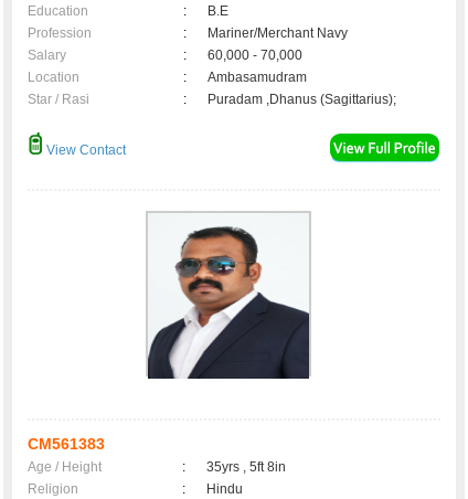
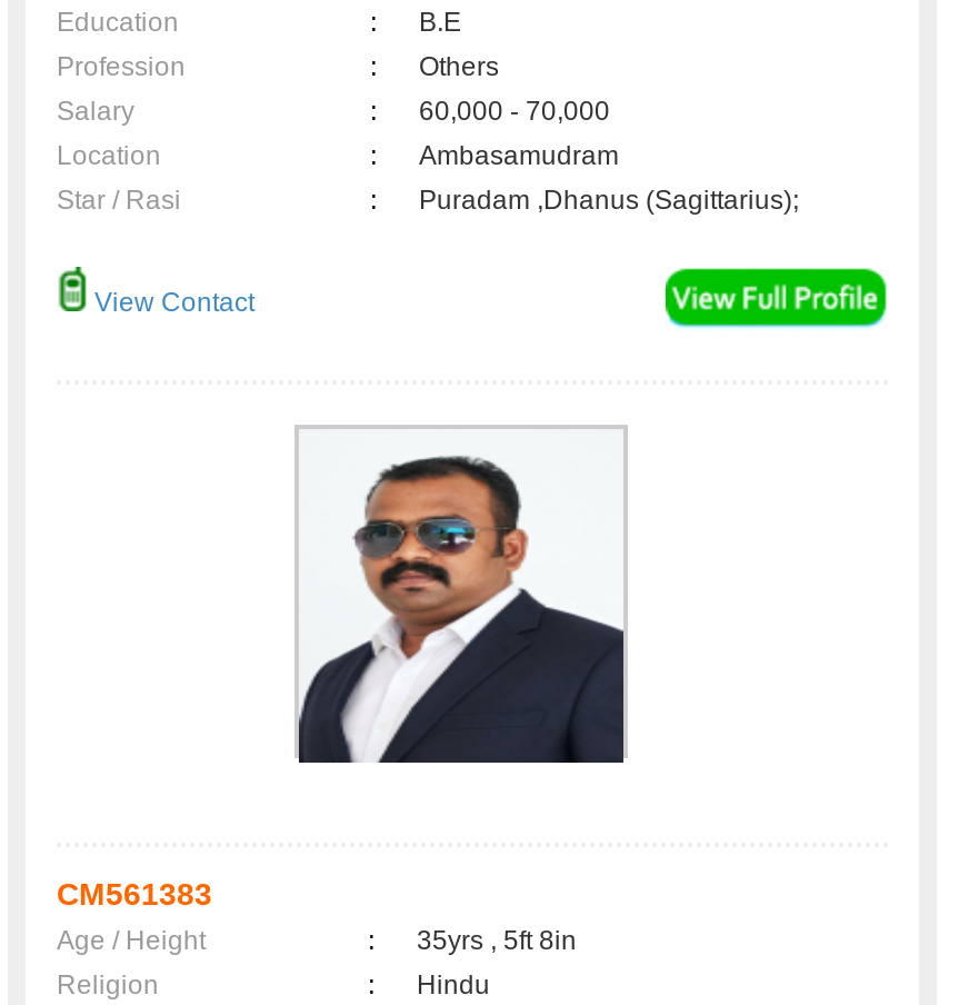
- Mariner/Merchant Navy
+ Others
